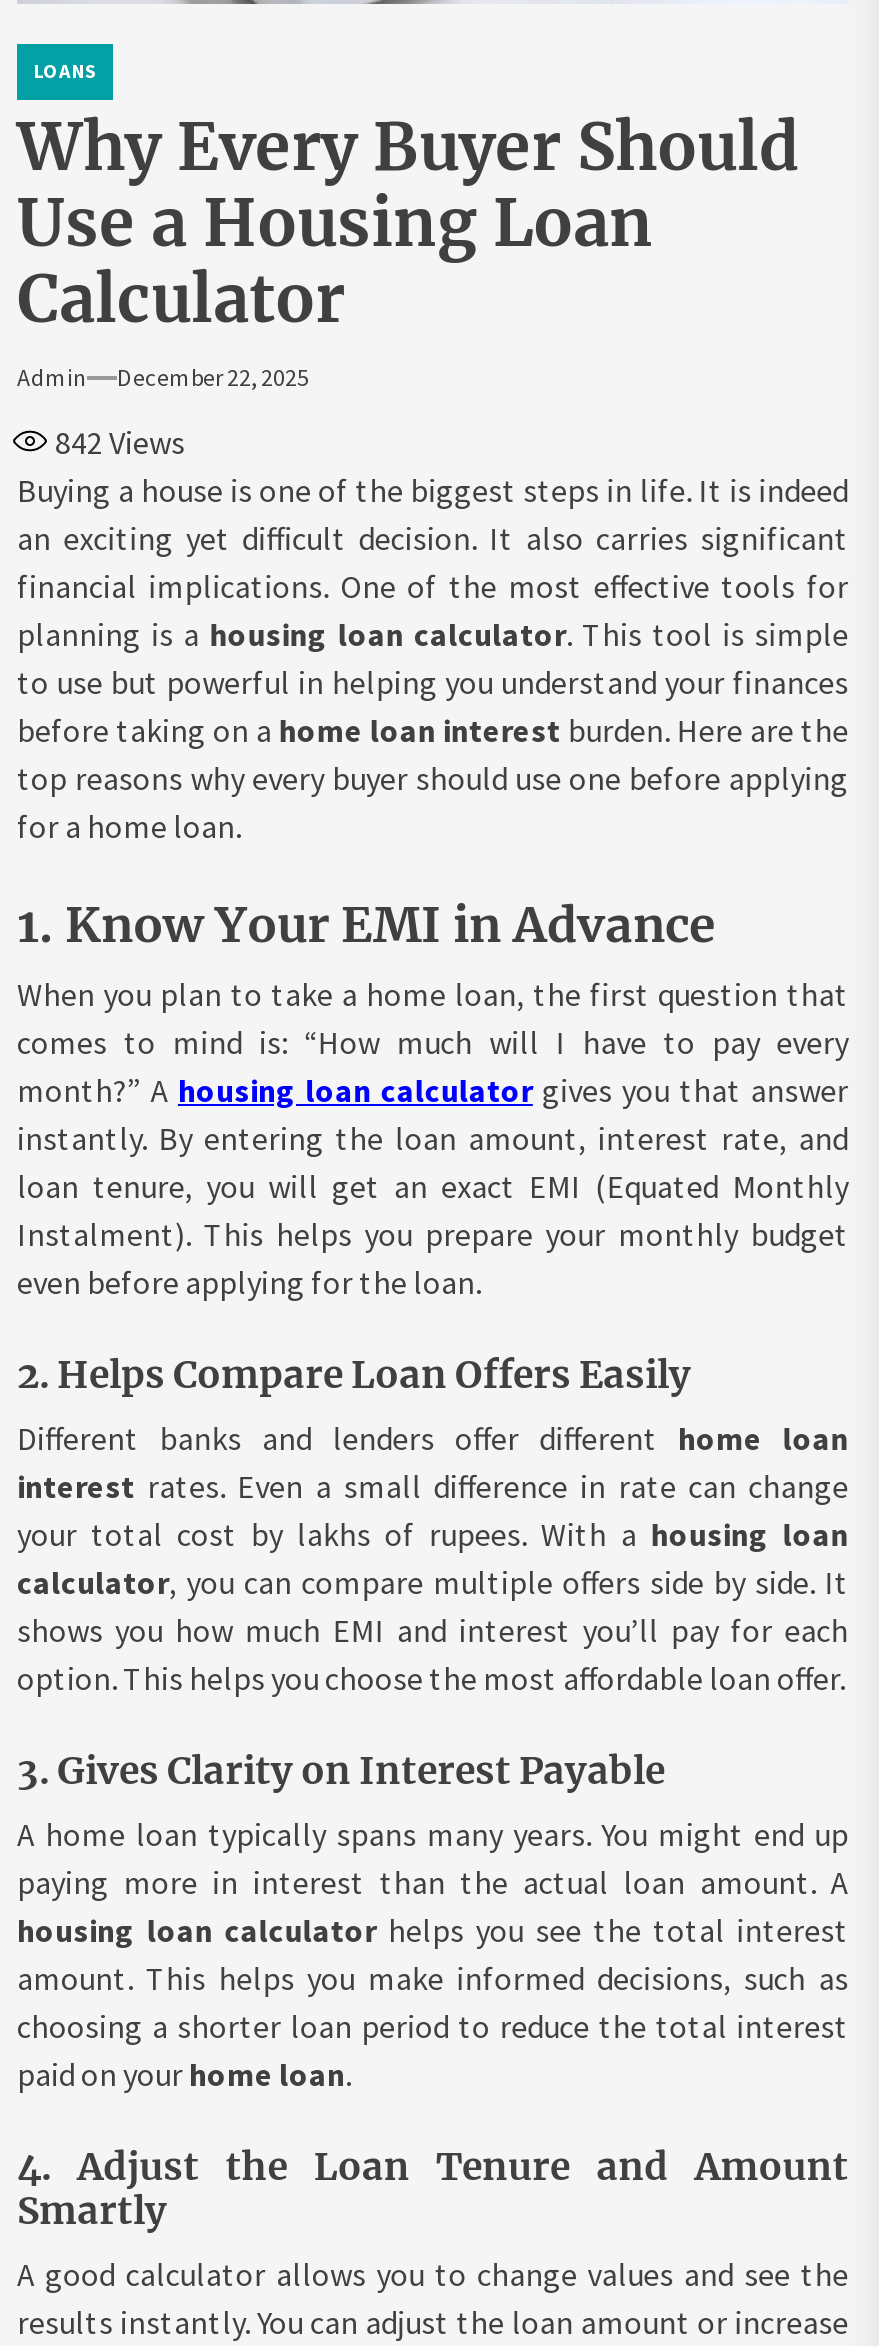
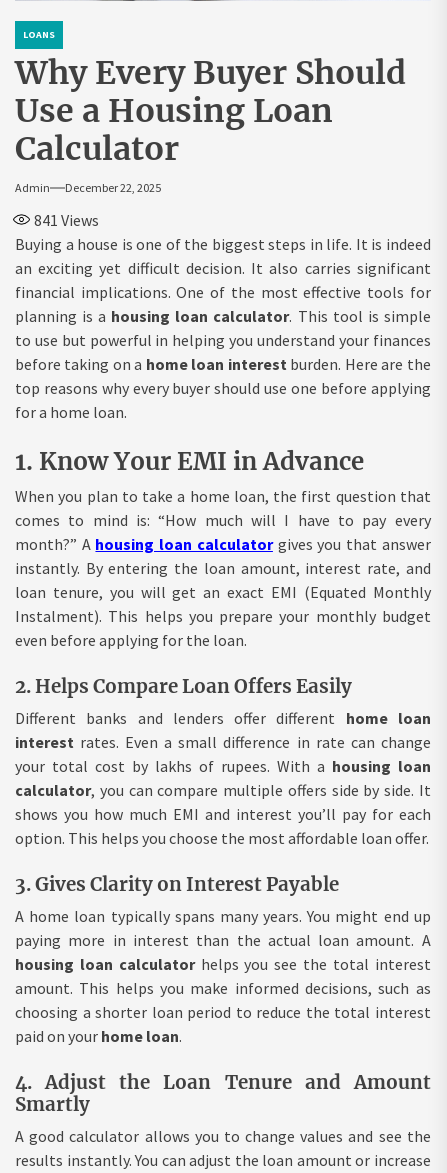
- 842 Views
+ 841 Views
